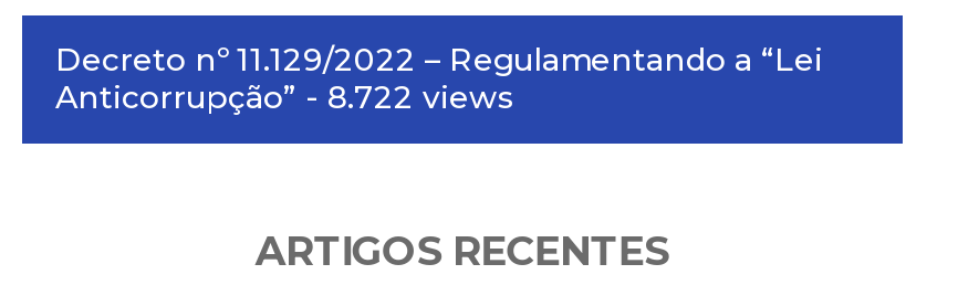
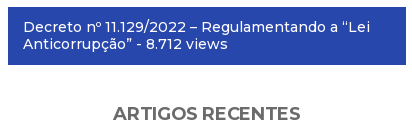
- Anticorrupção” - 8.722 views
+ Anticorrupção” - 8.712 views
